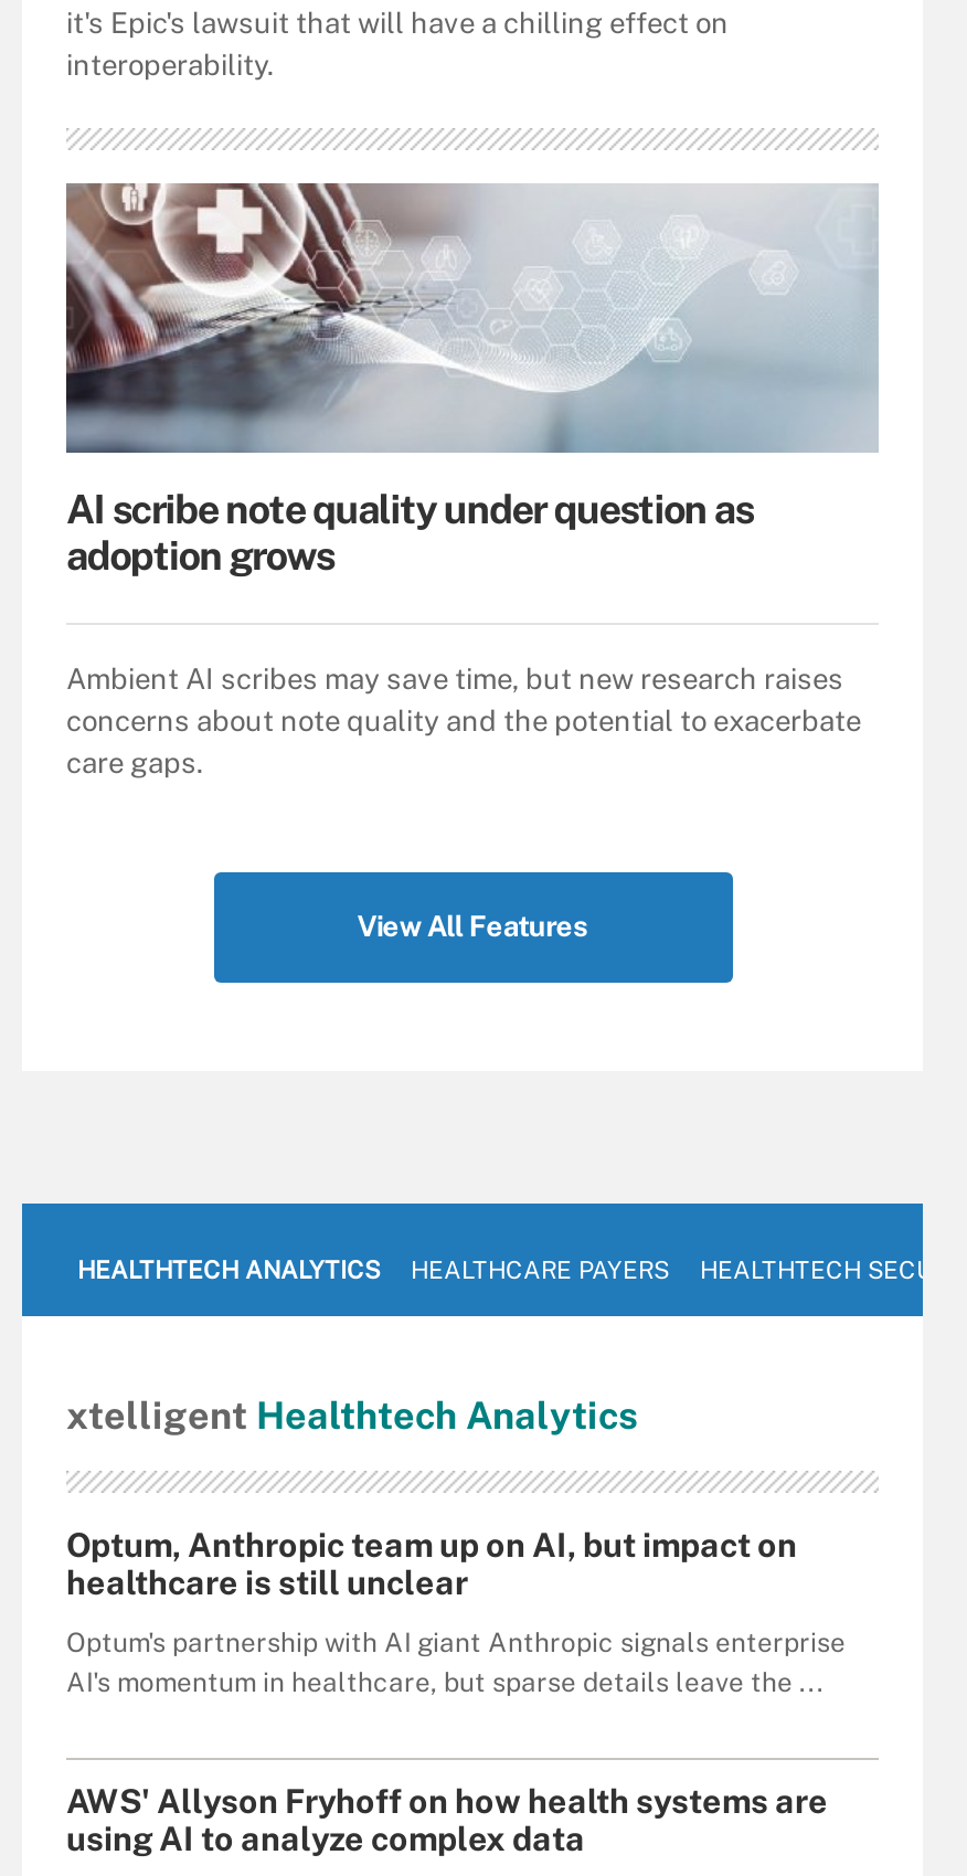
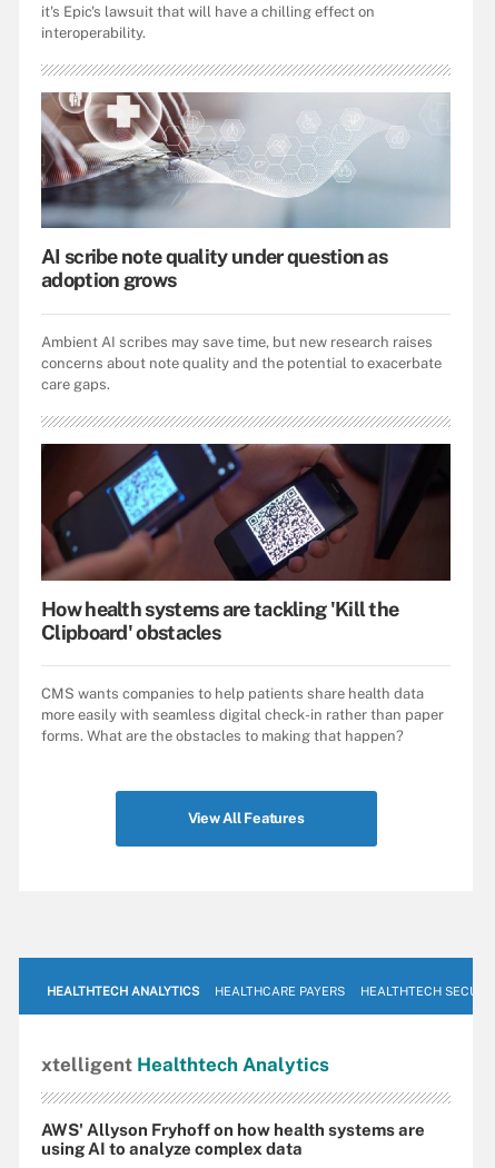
+ [image]
+ How health systems are tackling 'Kill the
+ Clipboard' obstacles
+ CMS wants companies to help patients share health data
+ more easily with seamless digital check-in rather than paper
+ forms. What are the obstacles to making that happen?

moved down: View All Features | HEALTHTECH ANALYTICS | HEALTHCARE PAYERS | xtelligent Healthtech Analytics

- Optum, Anthropic team up on AI, but impact on
- healthcare is still unclear
- Optum's partnership with AI giant Anthropic signals enterprise
- AI's momentum in healthcare, but sparse details leave the ...
